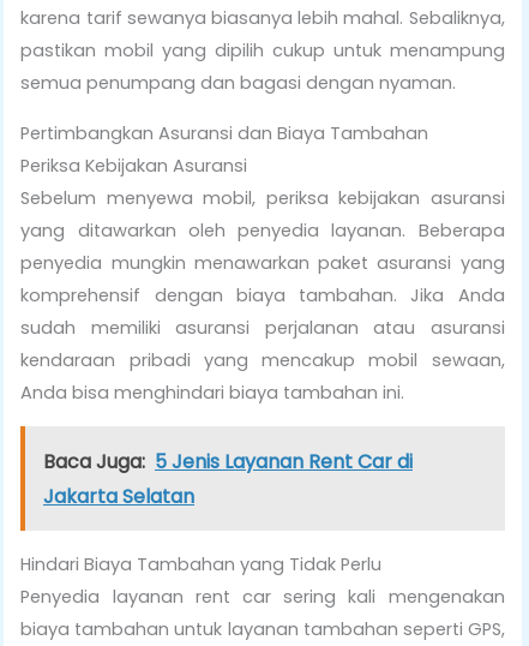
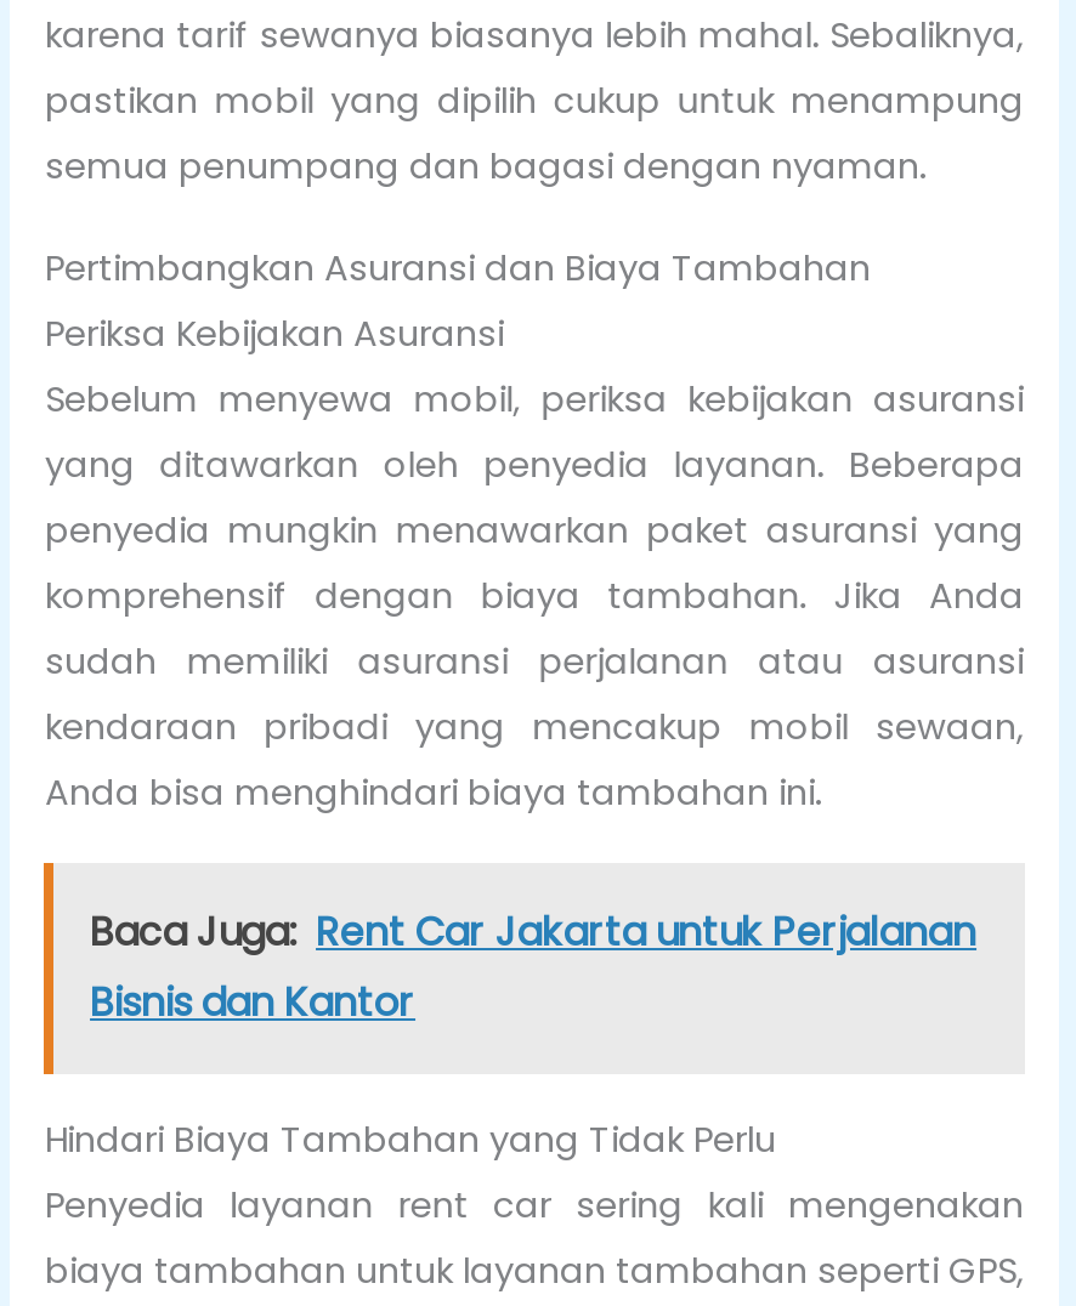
- Baca Juga: 5 Jenis Layanan Rent Car di
- Jakarta Selatan
+ Baca Juga: Rent Car Jakarta untuk Perjalanan
+ Bisnis dan Kantor
